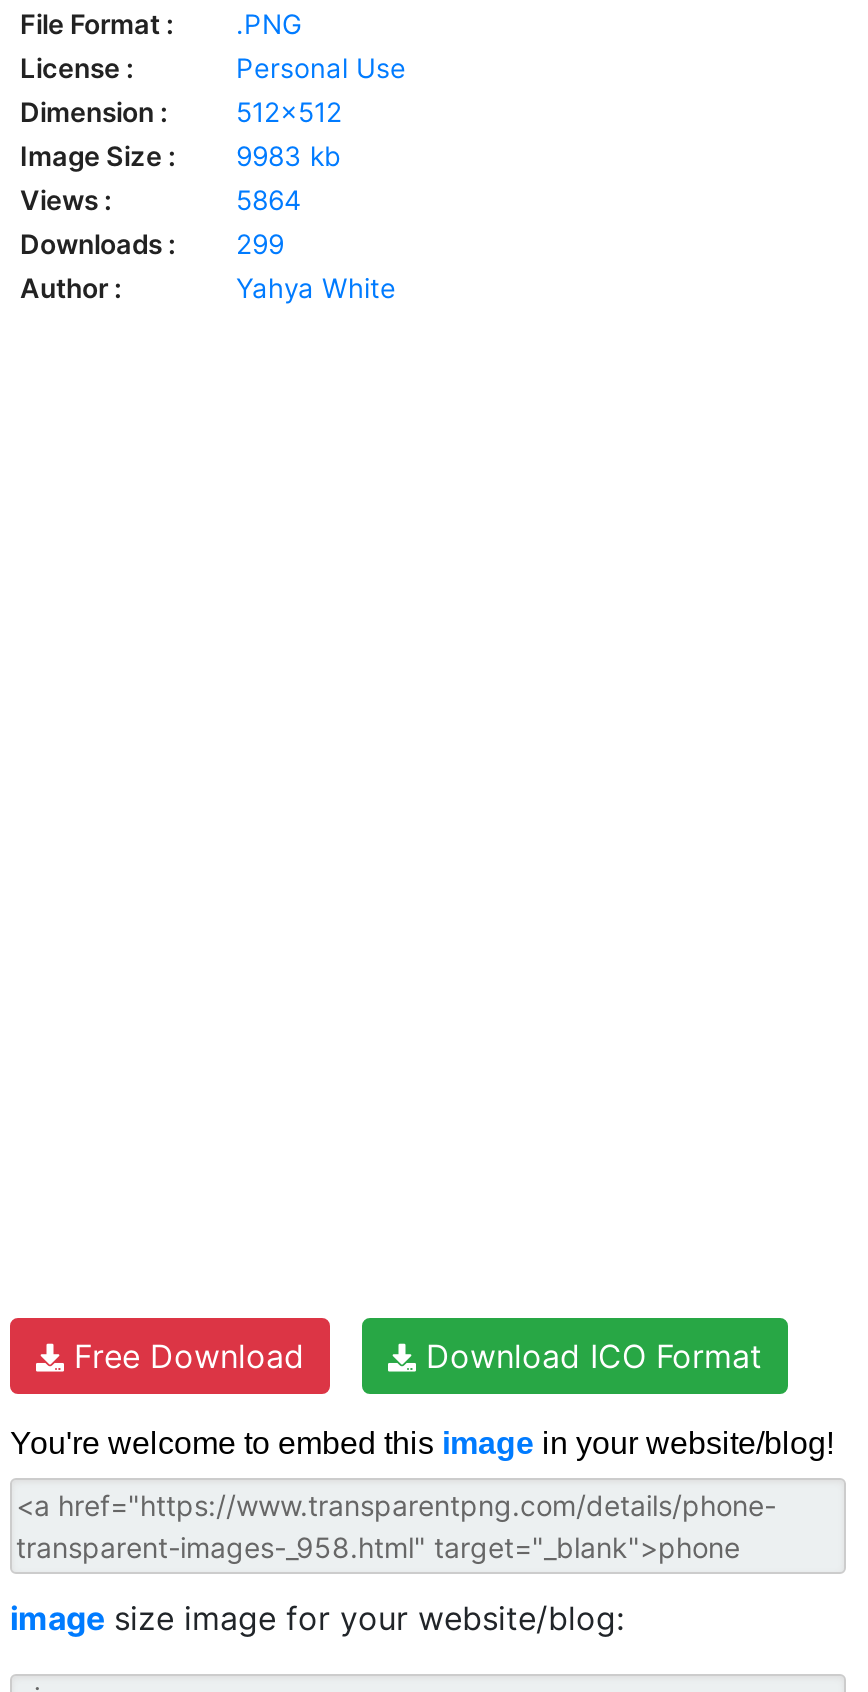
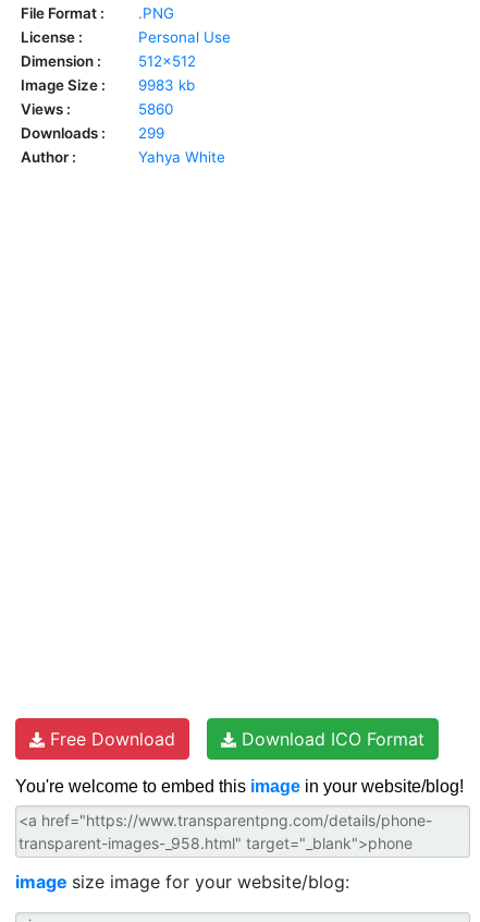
- 5864
+ 5860
